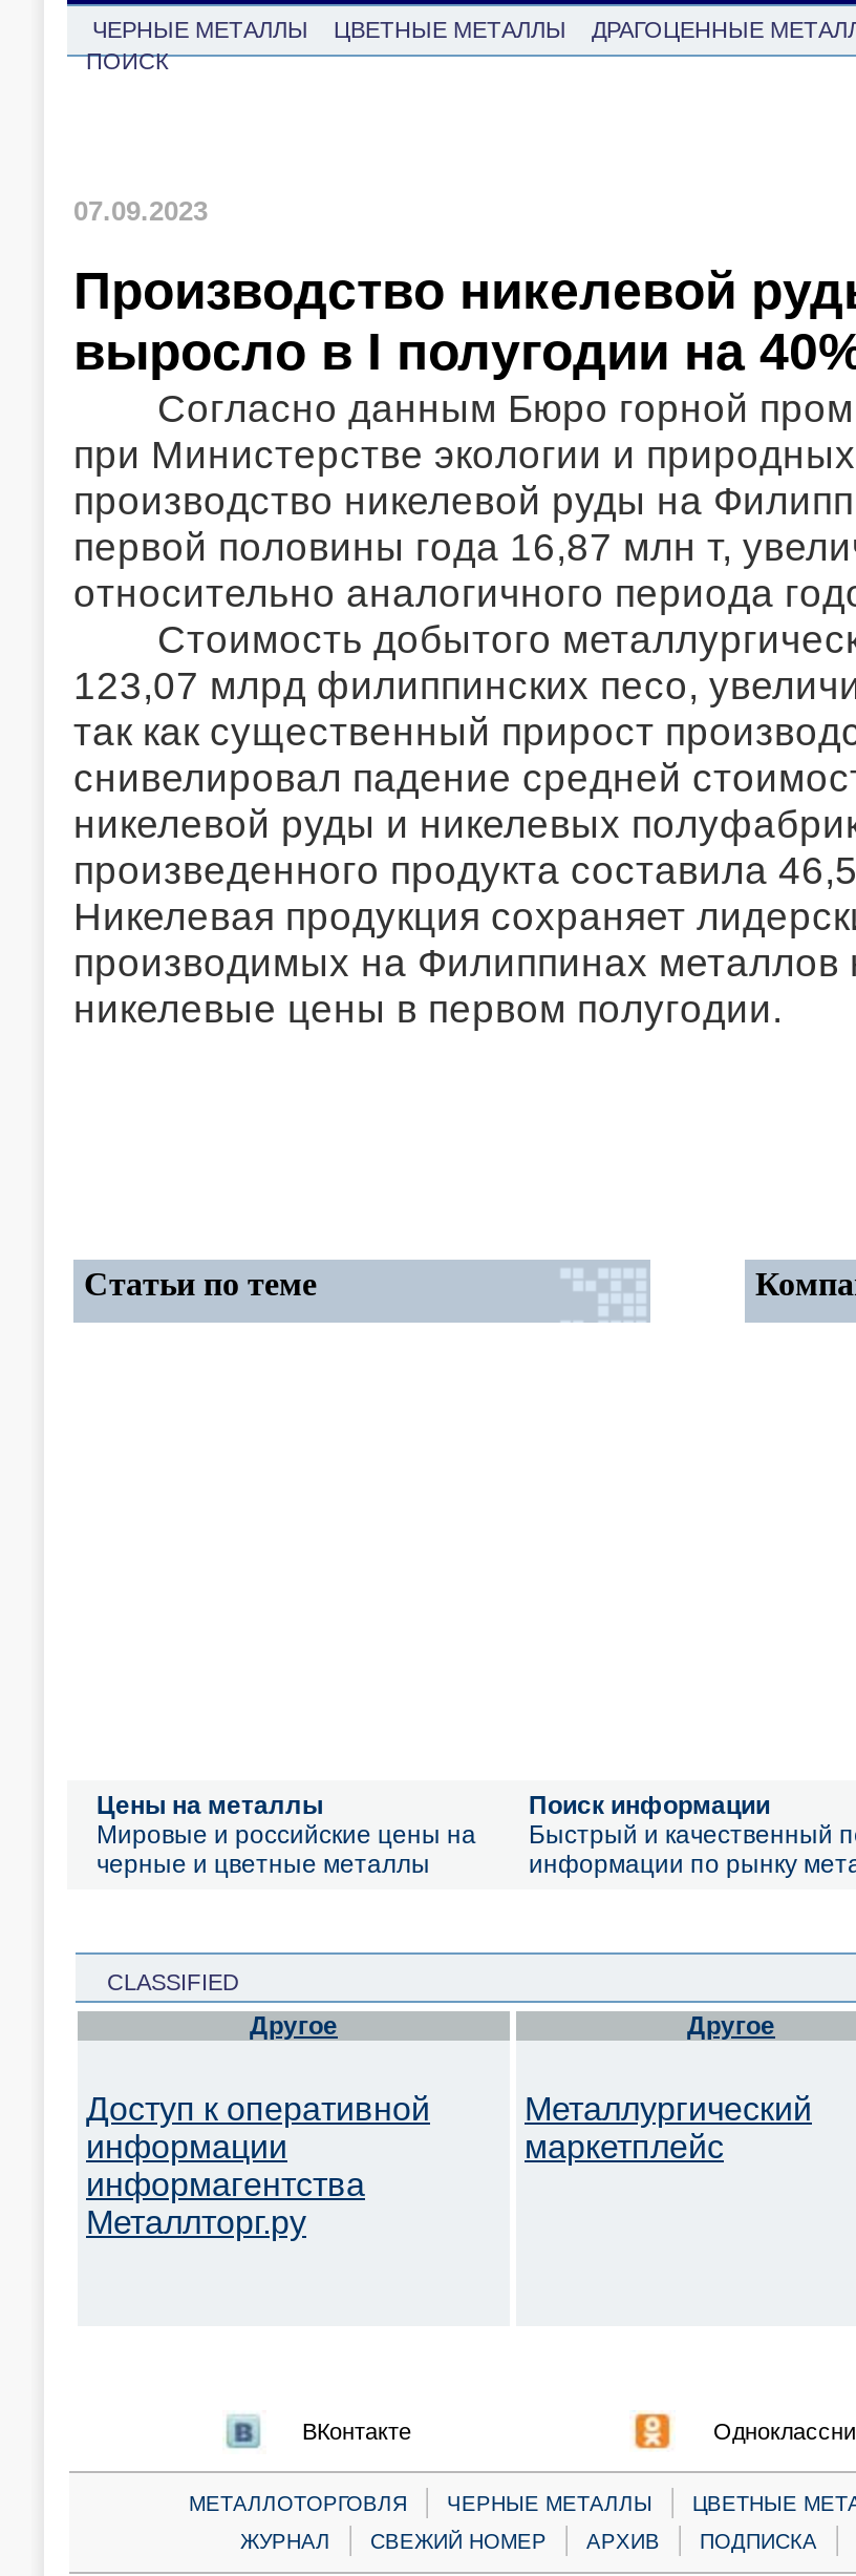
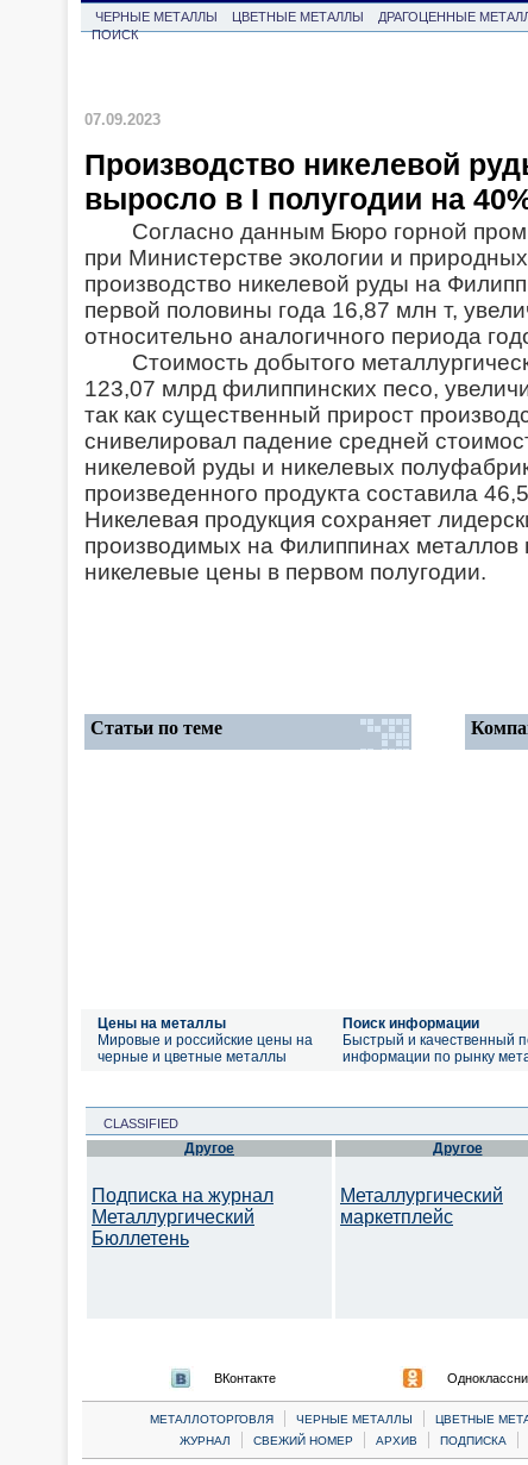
- Доступ к оперативной
- информации
- информагентства
- Металлторг.ру
+ Подписка на журнал
+ Металлургический
+ Бюллетень
